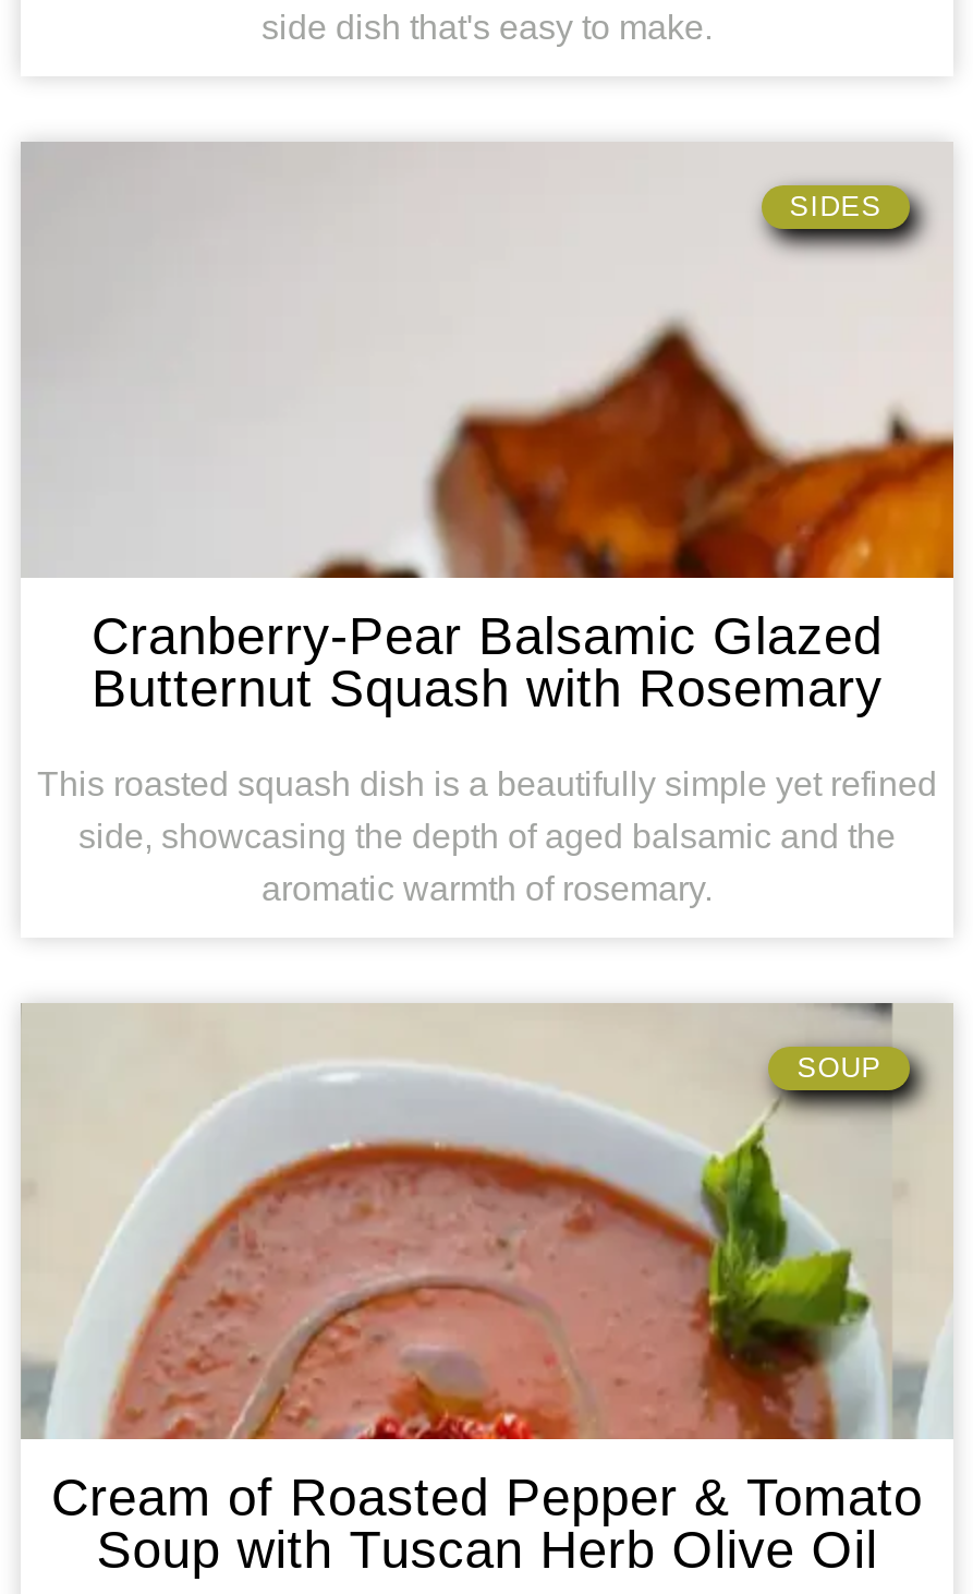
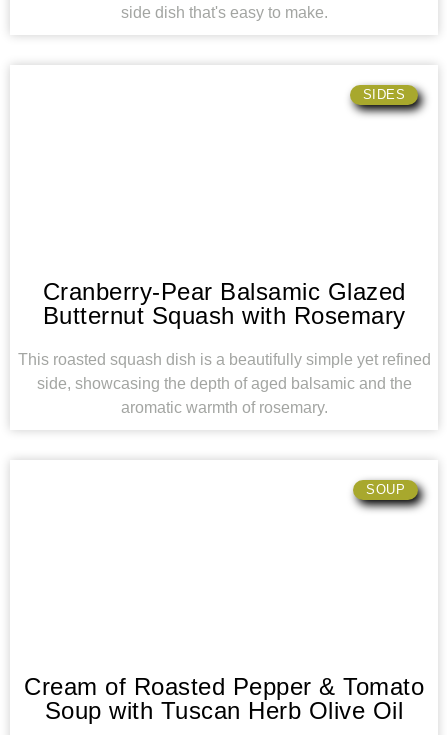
- [image]

- [image]
